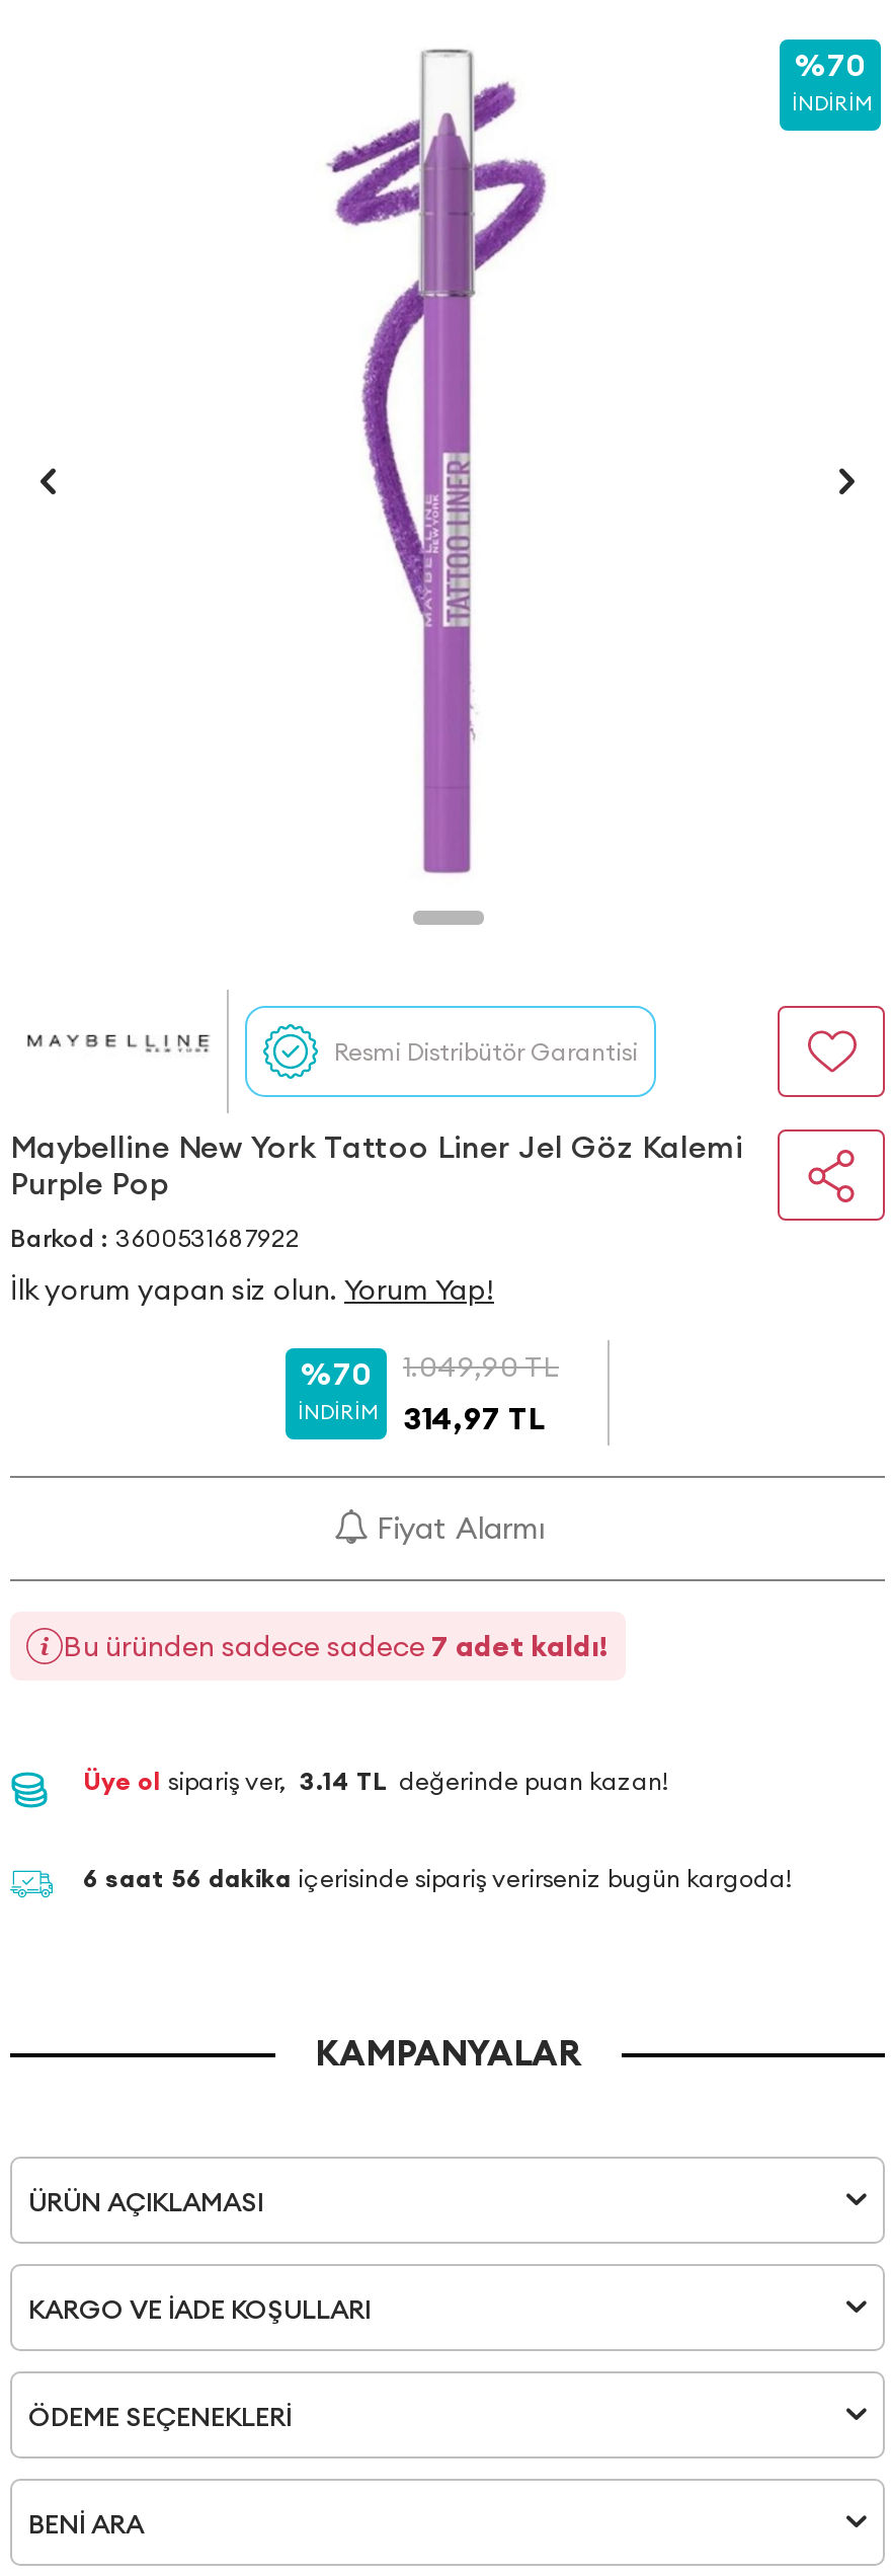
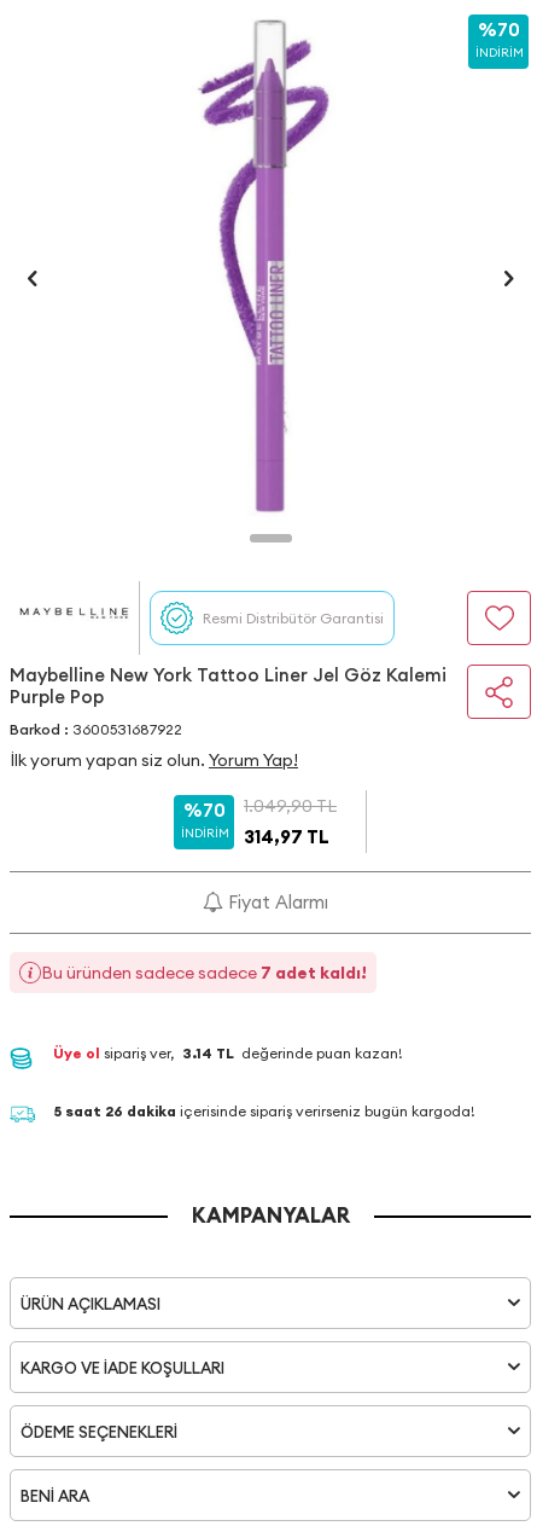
- 6 saat 56 dakika içerisinde sipariş verirseniz bugün kargoda!
+ 5 saat 26 dakika içerisinde sipariş verirseniz bugün kargoda!
